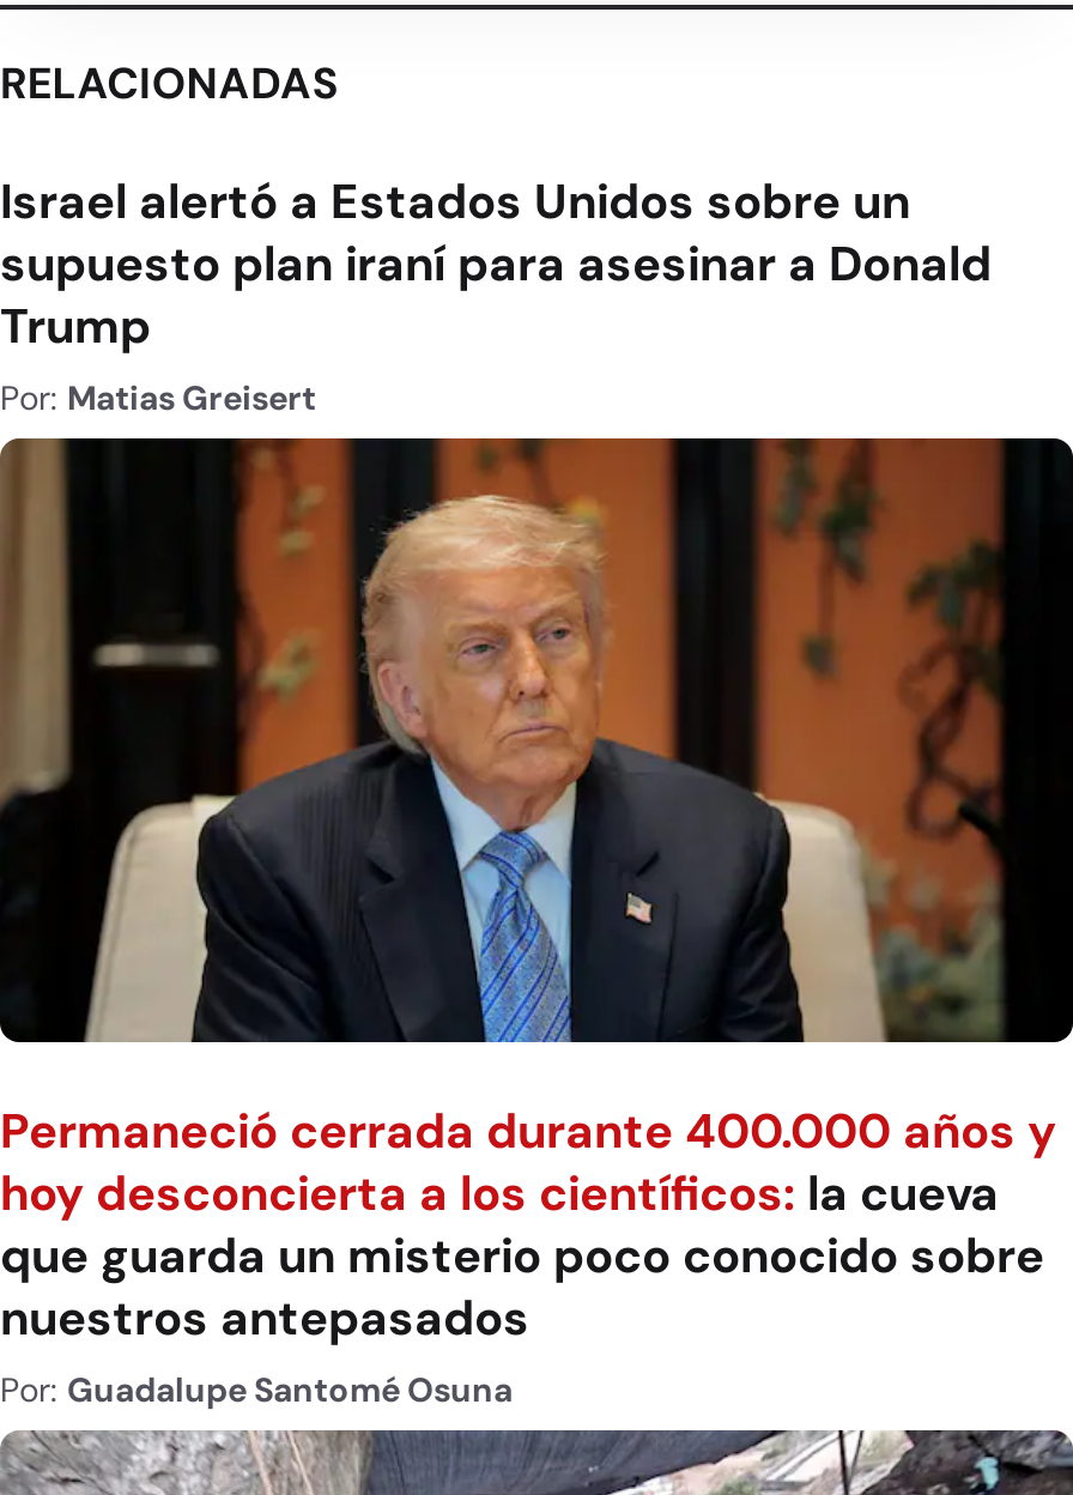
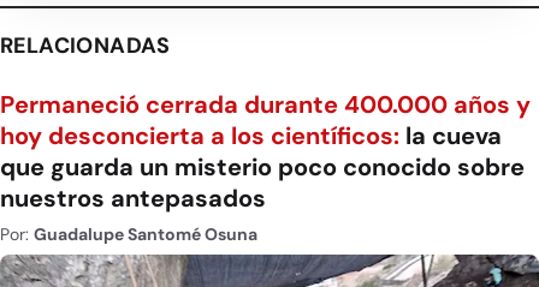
- Israel alertó a Estados Unidos sobre un
- supuesto plan iraní para asesinar a Donald
- Trump
- Por: Matias Greisert

- [image]
